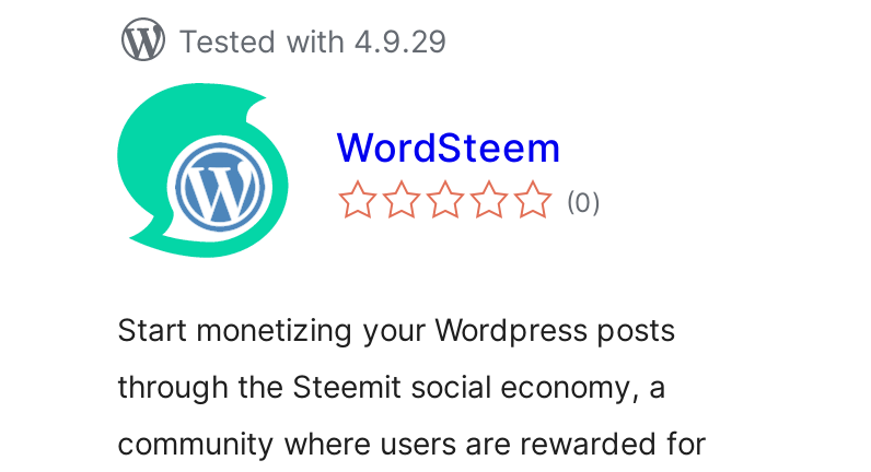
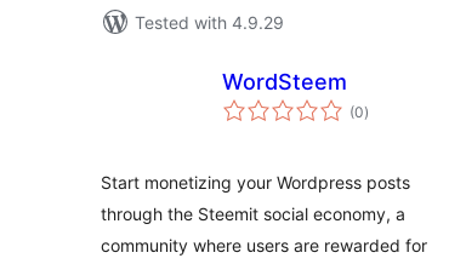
- [image]
